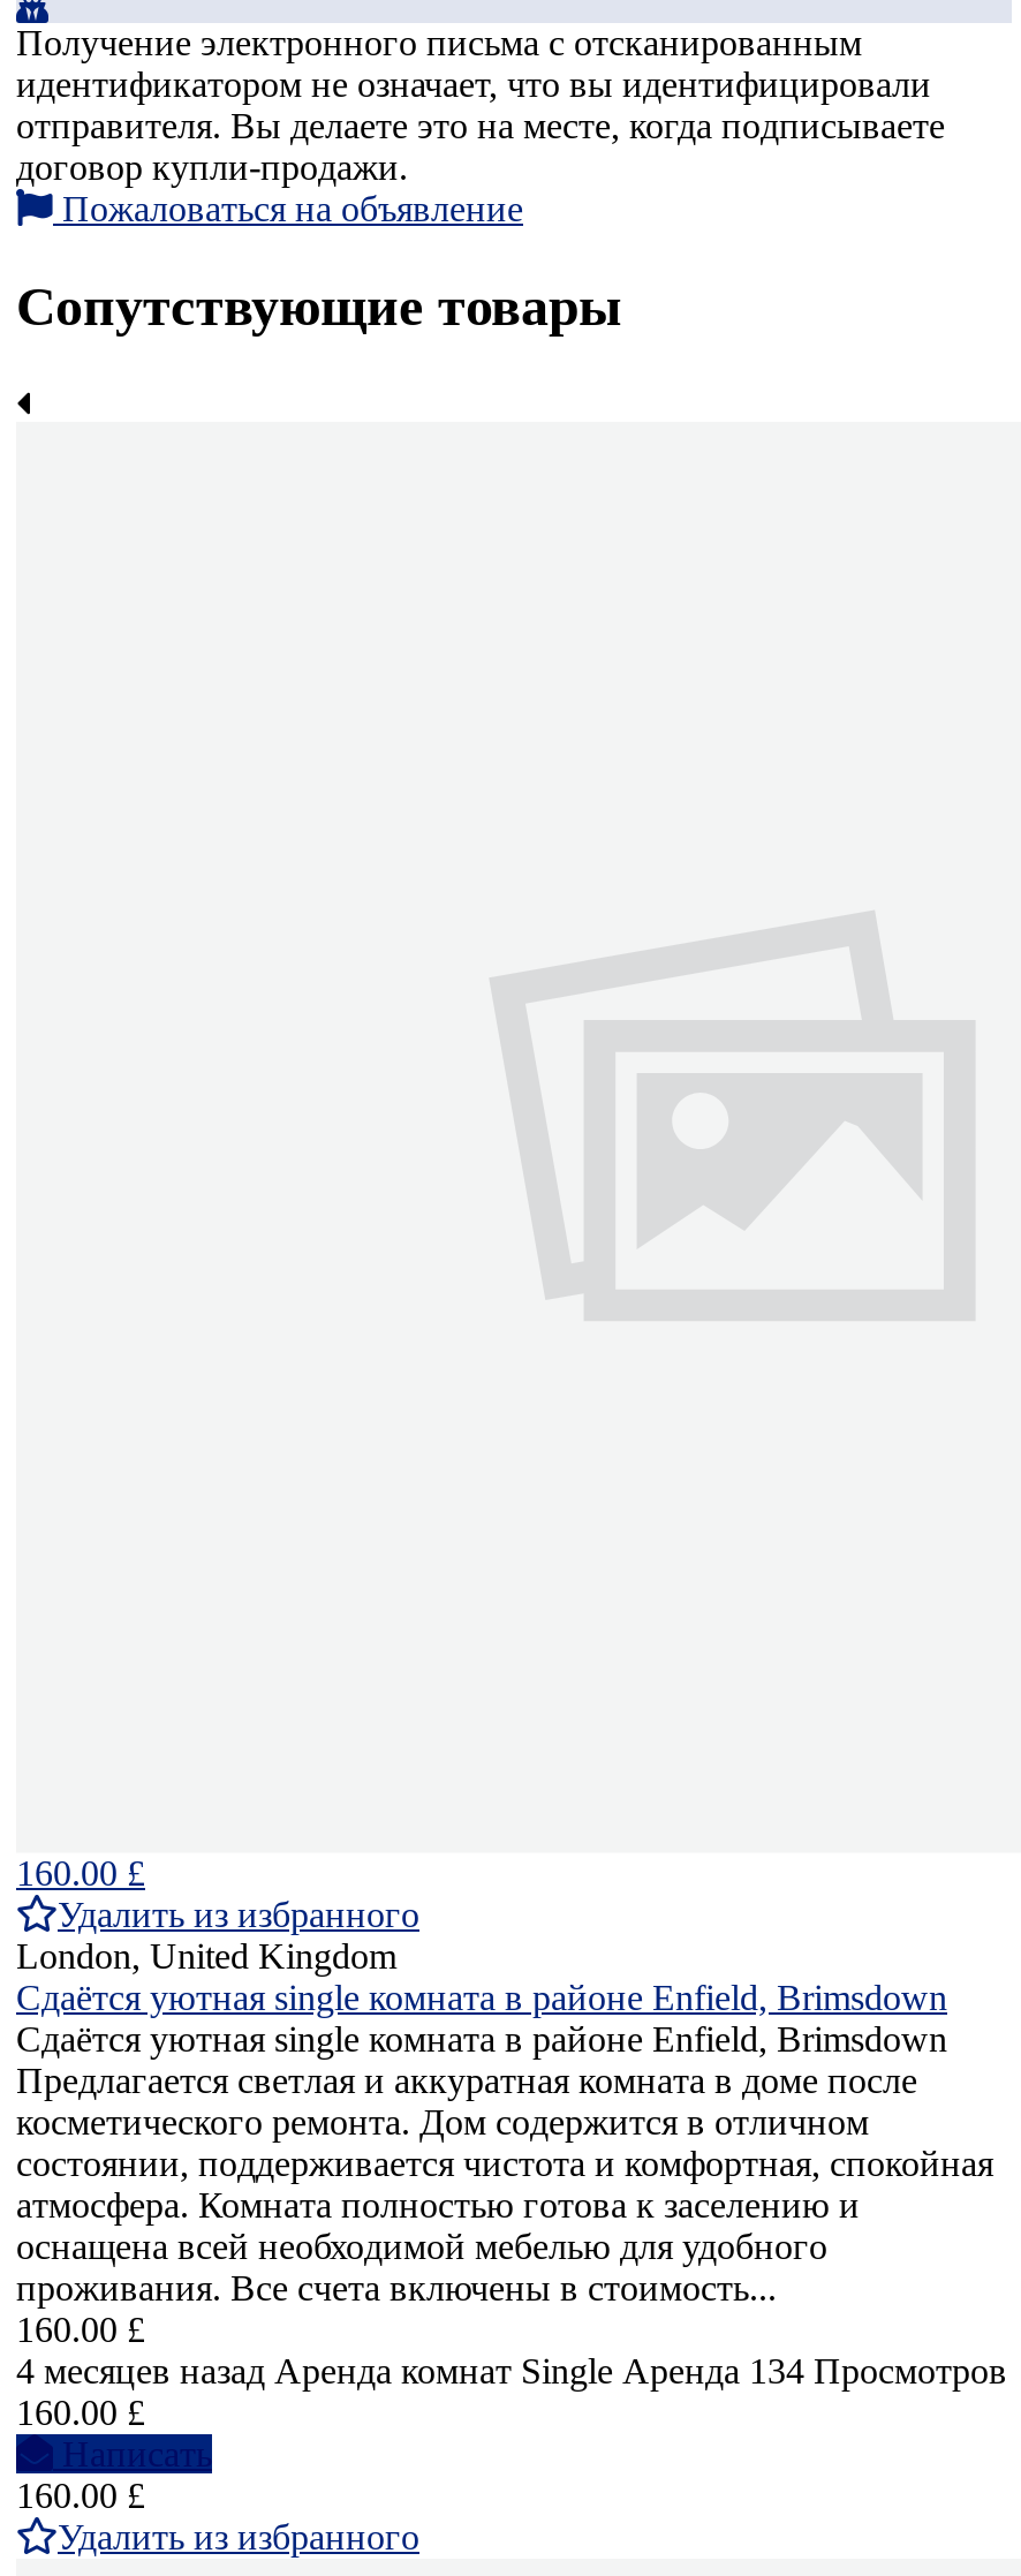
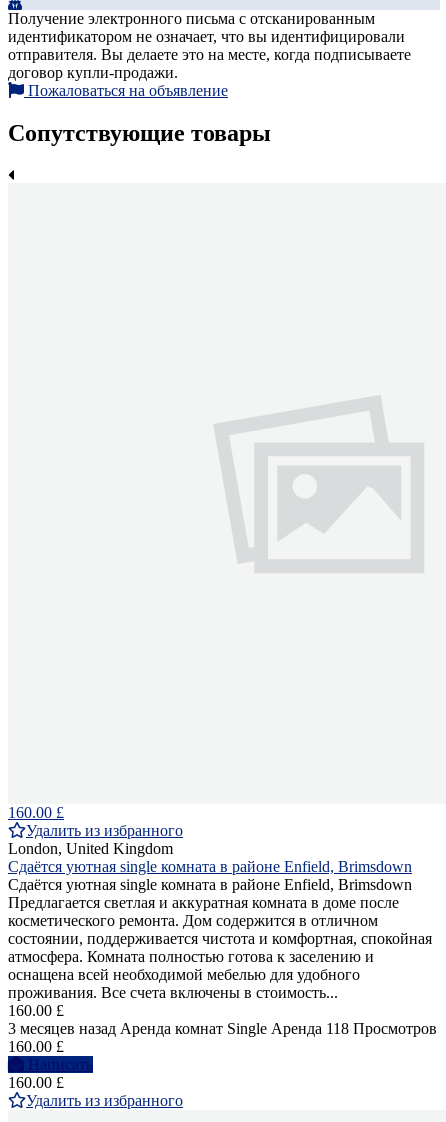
- 4 месяцев назад Аренда комнат Single Аренда 134 Просмотров
+ 3 месяцев назад Аренда комнат Single Аренда 118 Просмотров
